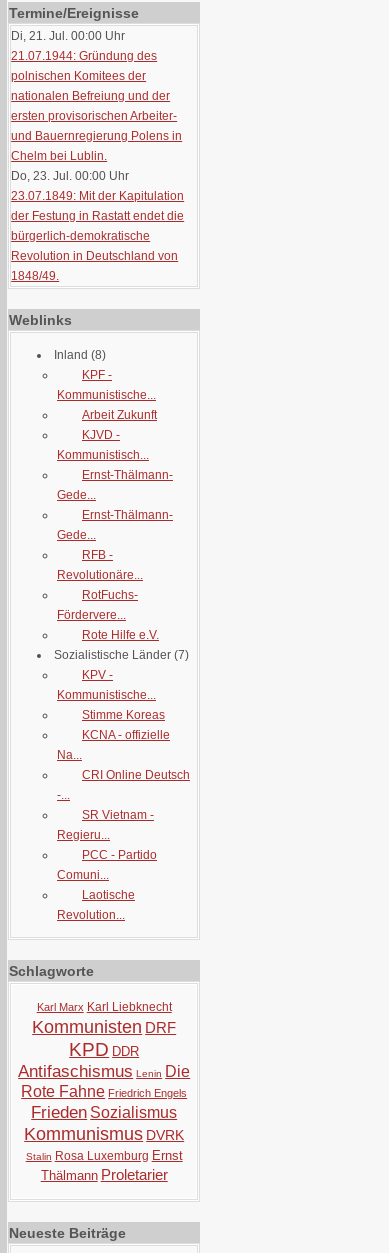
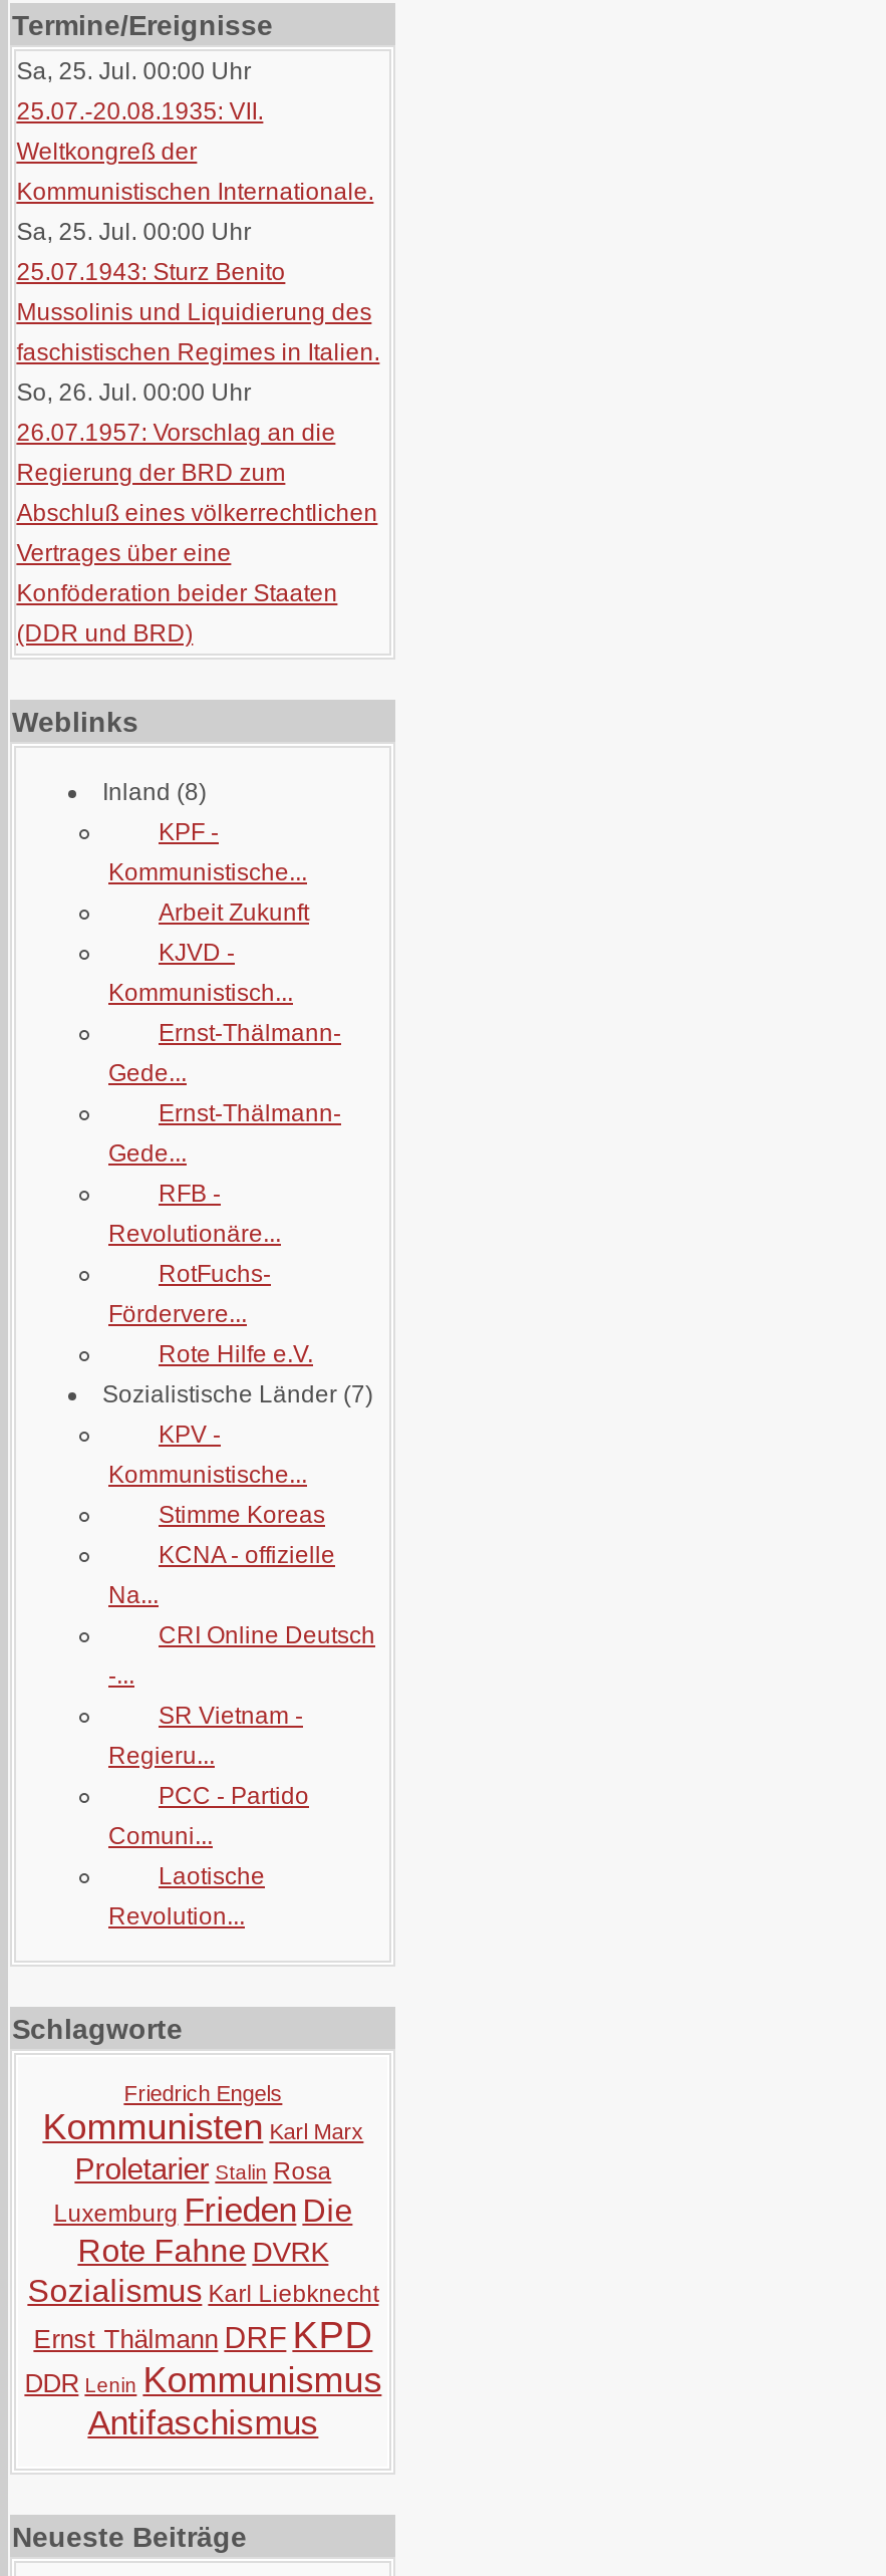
- Di, 21. Jul. 00:00 Uhr
- 21.07.1944: Gründung des
- polnischen Komitees der
- nationalen Befreiung und der
- ersten provisorischen Arbeiter-
- und Bauernregierung Polens in
- Chelm bei Lublin.
- Do, 23. Jul. 00:00 Uhr
- 23.07.1849: Mit der Kapitulation
- der Festung in Rastatt endet die
- bürgerlich-demokratische
- Revolution in Deutschland von
- 1848/49.
+ Sa, 25. Jul. 00:00 Uhr
+ 25.07.-20.08.1935: VII.
+ Weltkongreß der
+ Kommunistischen Internationale.
+ Sa, 25. Jul. 00:00 Uhr
+ 25.07.1943: Sturz Benito
+ Mussolinis und Liquidierung des
+ faschistischen Regimes in Italien.
+ So, 26. Jul. 00:00 Uhr
+ 26.07.1957: Vorschlag an die
+ Regierung der BRD zum
+ Abschluß eines völkerrechtlichen
+ Vertrages über eine
+ Konföderation beider Staaten
+ (DDR und BRD)

- Karl Marx Karl Liebknecht
- Kommunisten DRF
- KPD DDR
- Antifaschismus Lenin Die
- Rote Fahne Friedrich Engels
- Frieden Sozialismus
- Kommunismus DVRK
- Stalin Rosa Luxemburg Ernst
- Thälmann Proletarier
+ Friedrich Engels
+ Kommunisten Karl Marx
+ Proletarier Stalin Rosa
+ Luxemburg Frieden Die
+ Rote Fahne DVRK
+ Sozialismus Karl Liebknecht
+ Ernst Thälmann DRF KPD
+ DDR Lenin Kommunismus
+ Antifaschismus
